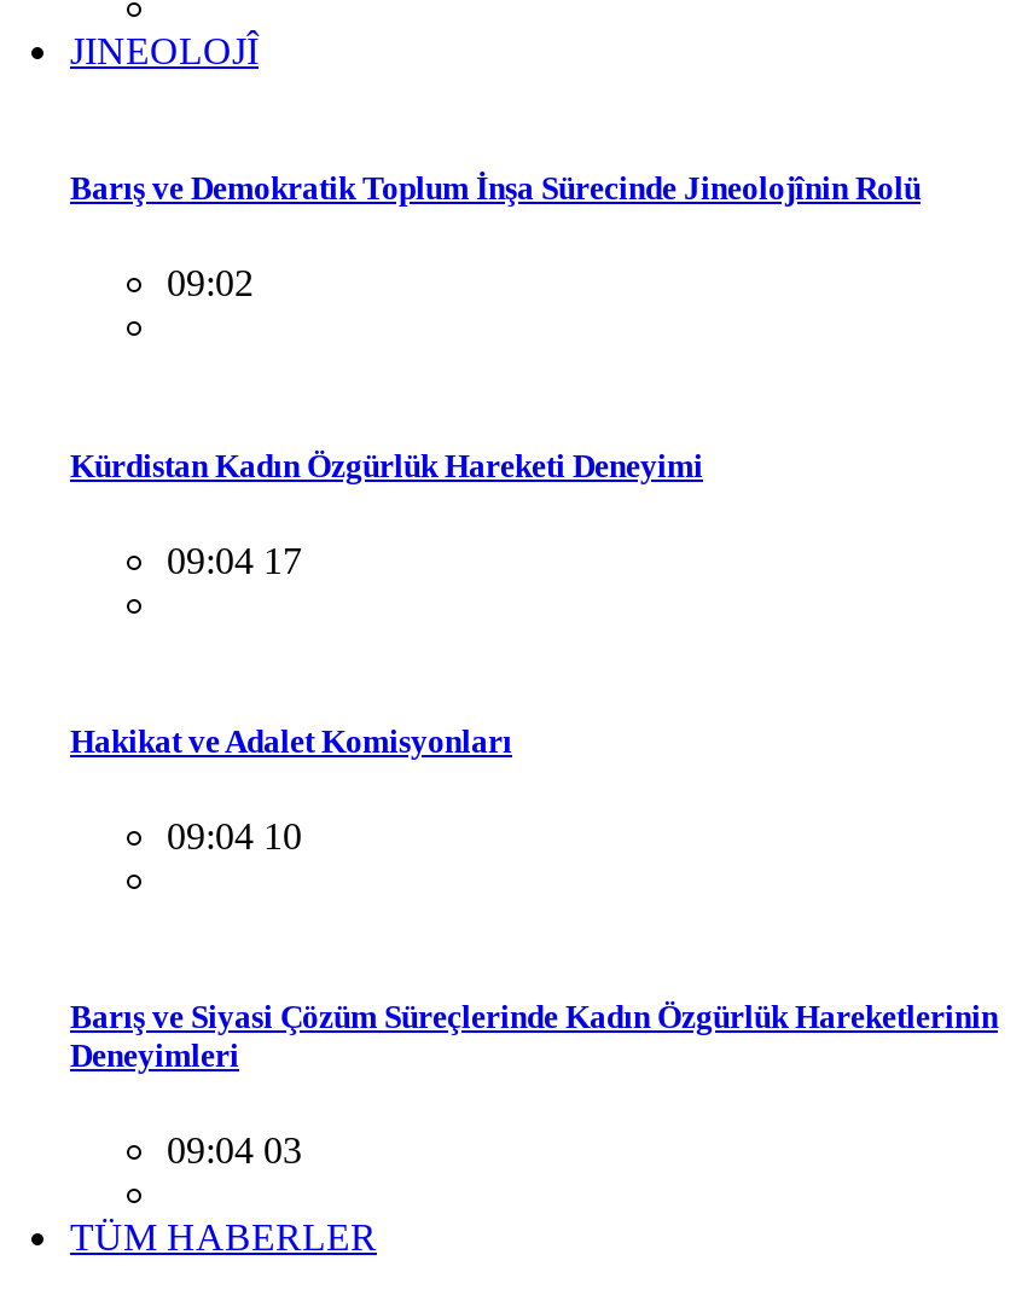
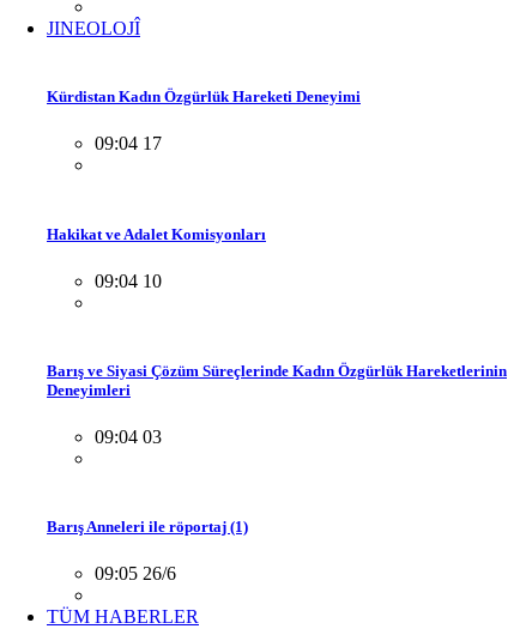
- Barış ve Demokratik Toplum İnşa Sürecinde Jineolojînin Rolü
- 09:02

moved up: Kürdistan Kadın Özgürlük Hareketi Deneyimi | 09:04 17 | Hakikat ve Adalet Komisyonları | 09:04 10 | Barış ve Siyasi Çözüm Süreçlerinde Kadın Özgürlük Hareketlerinin | Deneyimleri | 09:04 03

+ Barış Anneleri ile röportaj (1)
+ 09:05 26/6
